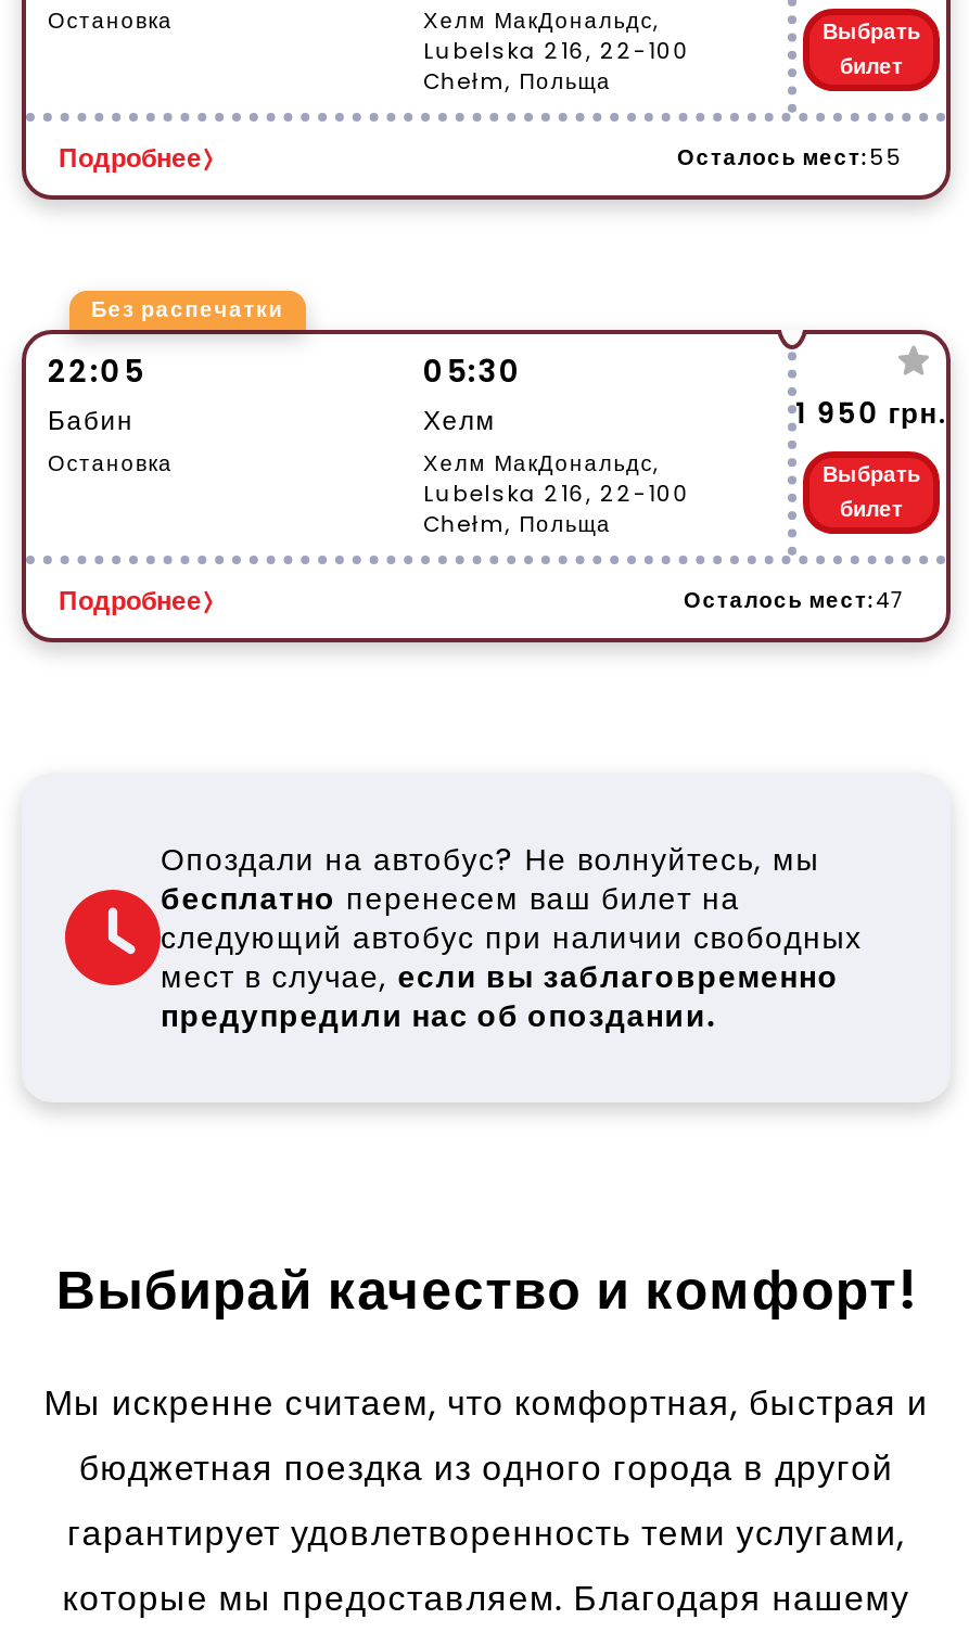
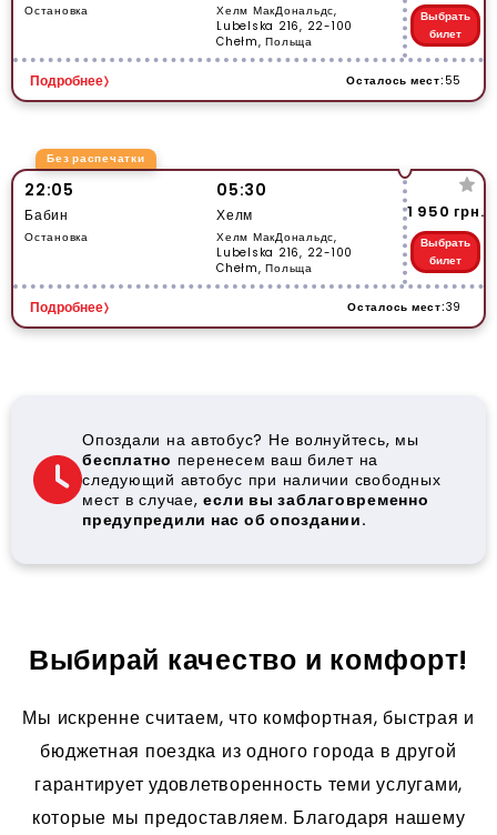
- Осталось мест:47
+ Осталось мест:39
